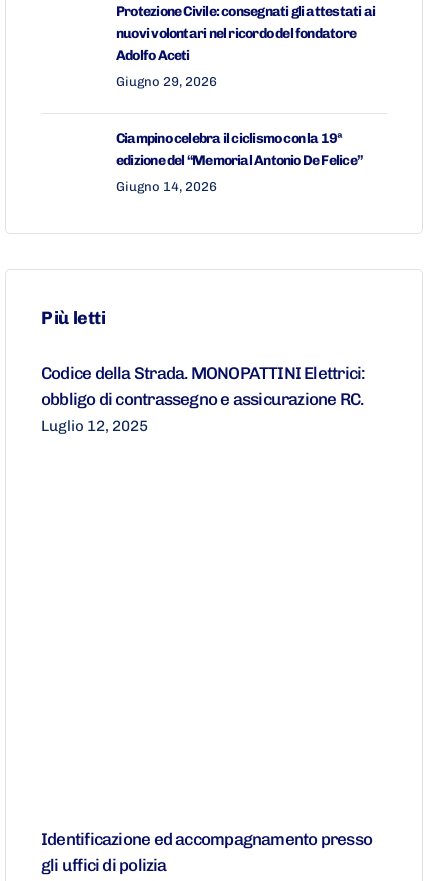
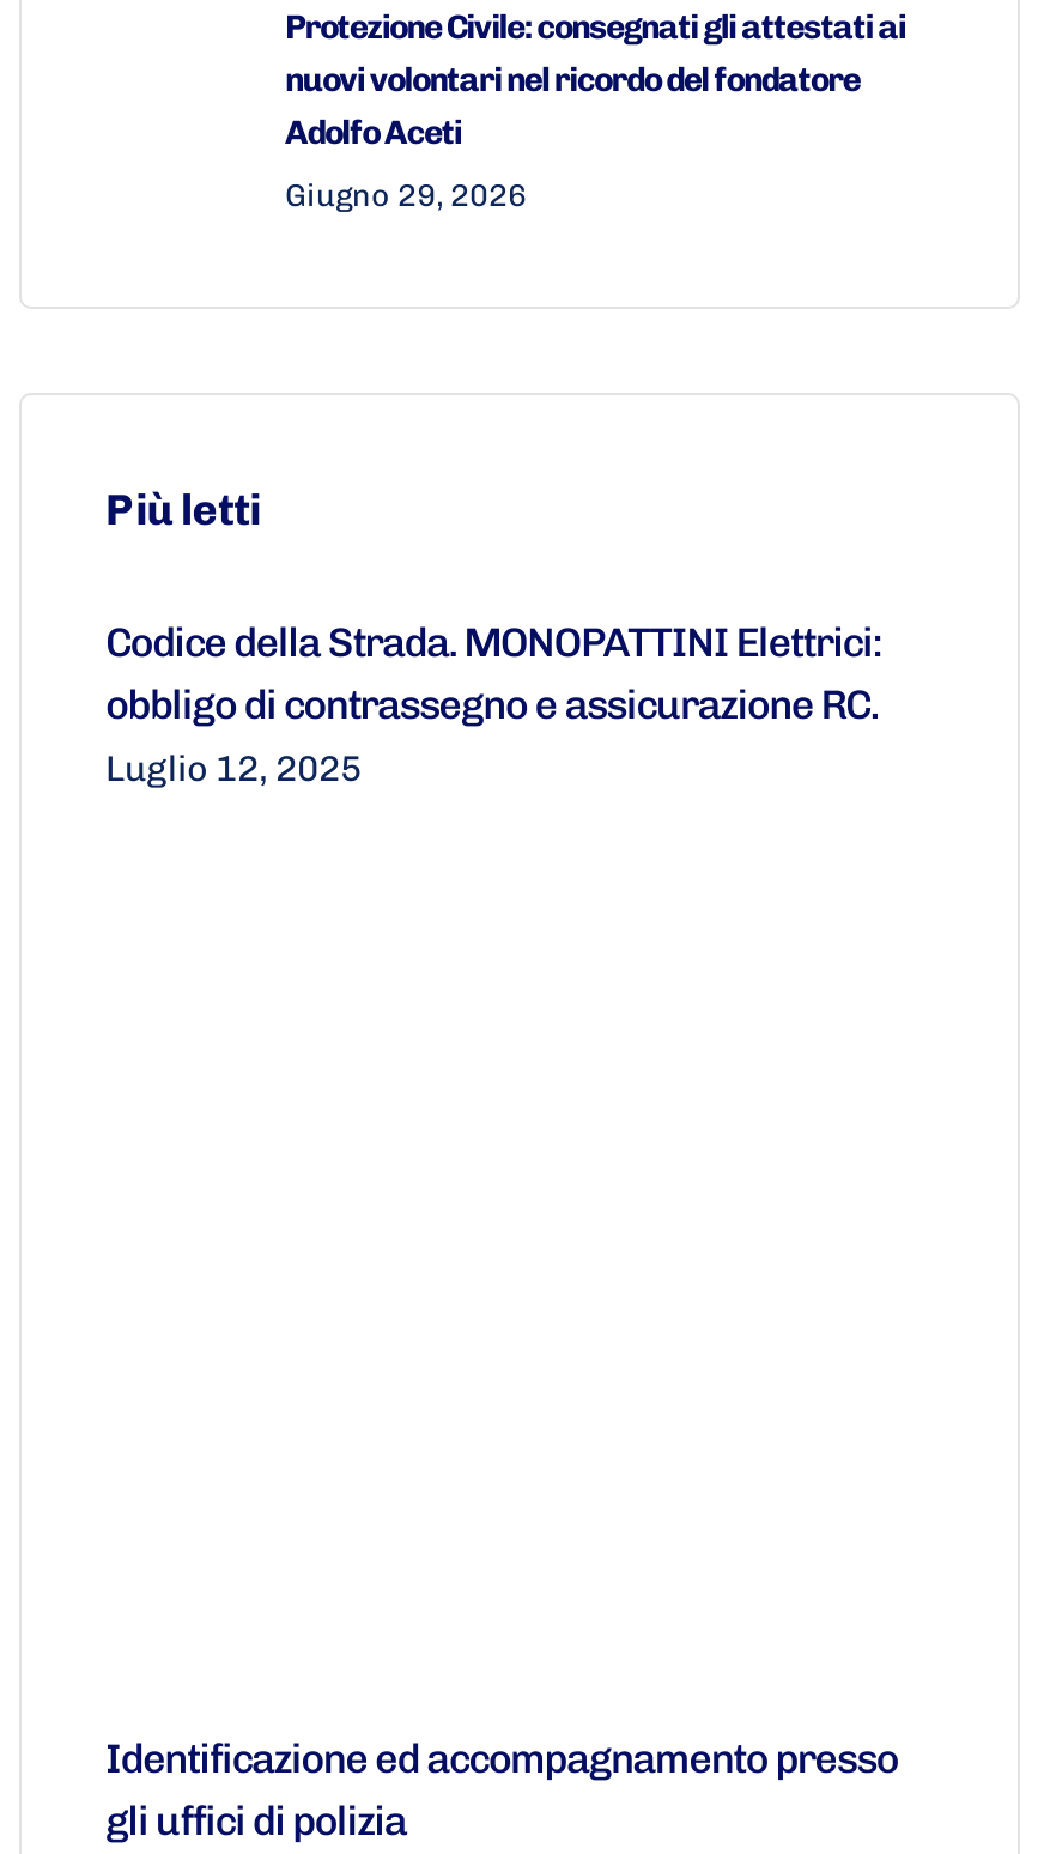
- Ciampino celebra il ciclismo con la 19ª
- edizione del “Memorial Antonio De Felice”
- Giugno 14, 2026
